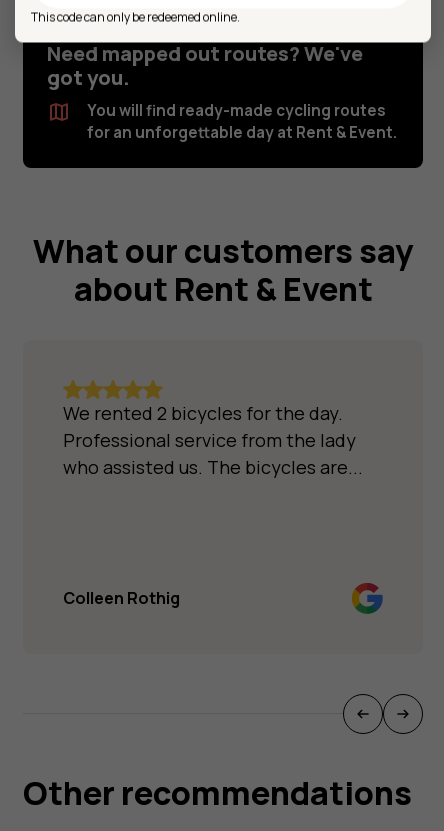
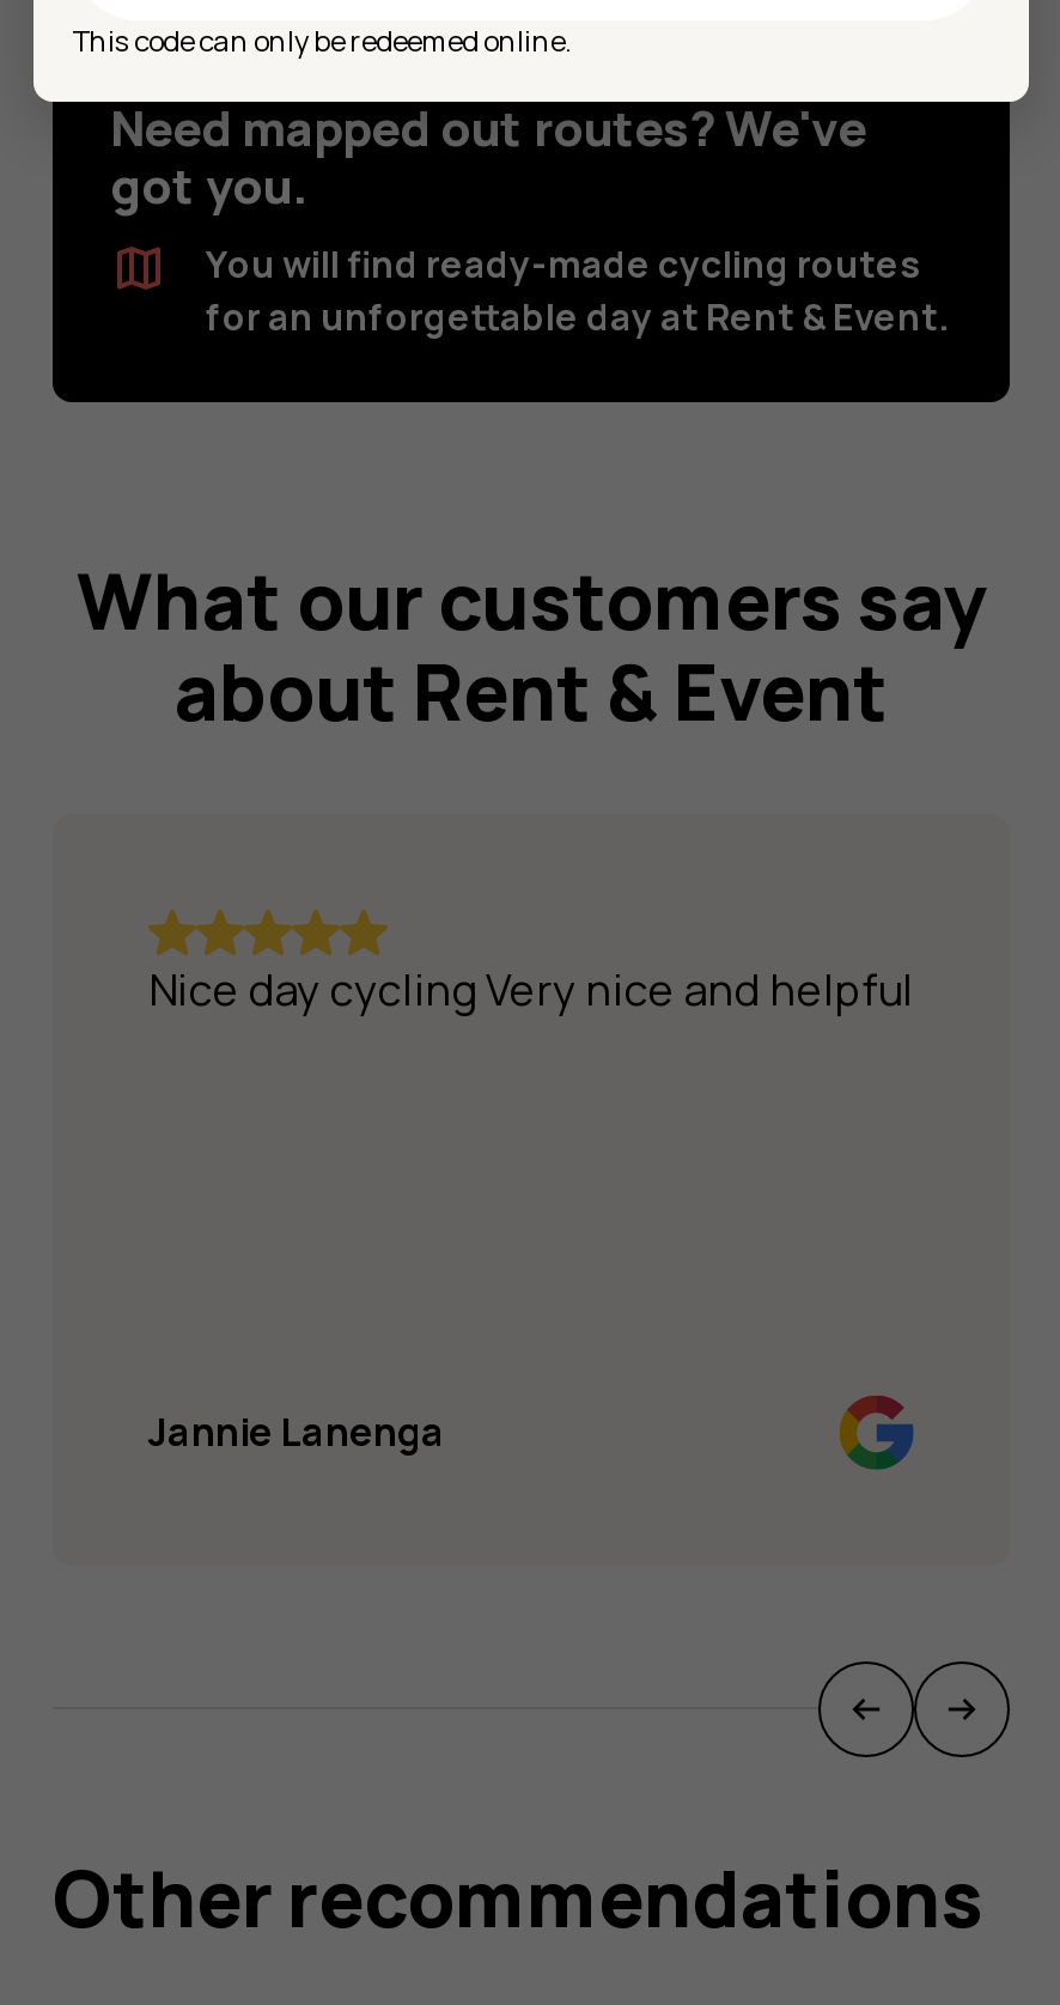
- We rented 2 bicycles for the day.
- Professional service from the lady
- who assisted us. The bicycles are...
+ Nice day cycling Very nice and helpful

- Colleen Rothig
+ Jannie Lanenga
